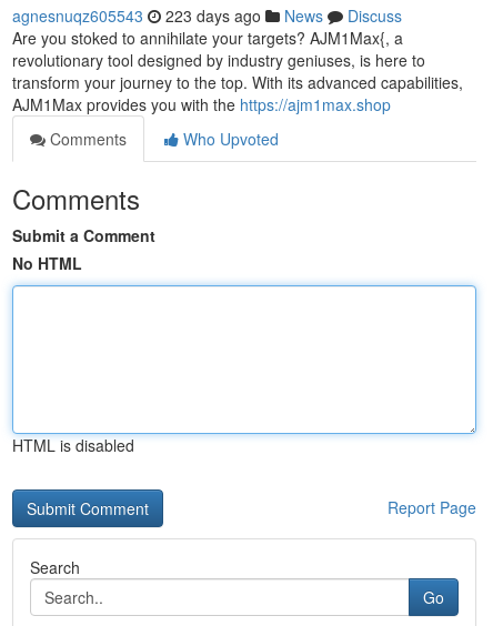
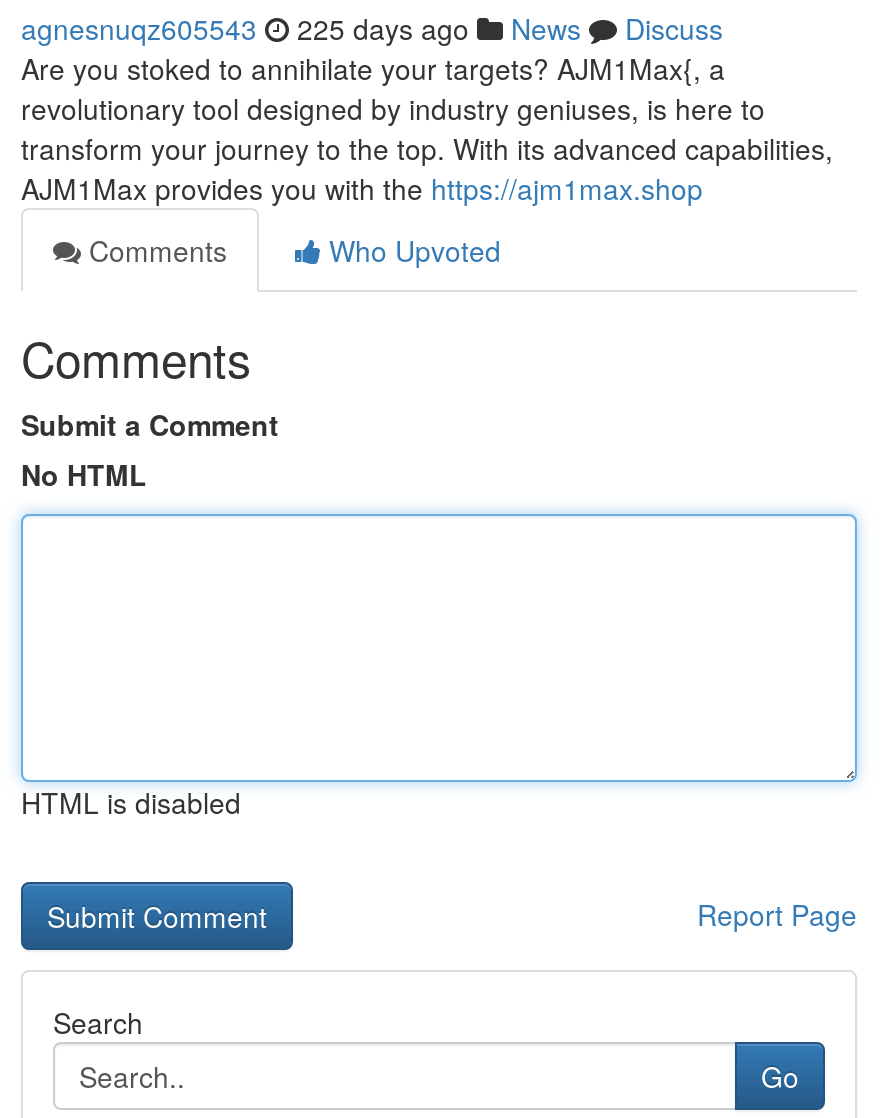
- agnesnuqz605543 223 days ago News Discuss
+ agnesnuqz605543 225 days ago News Discuss
